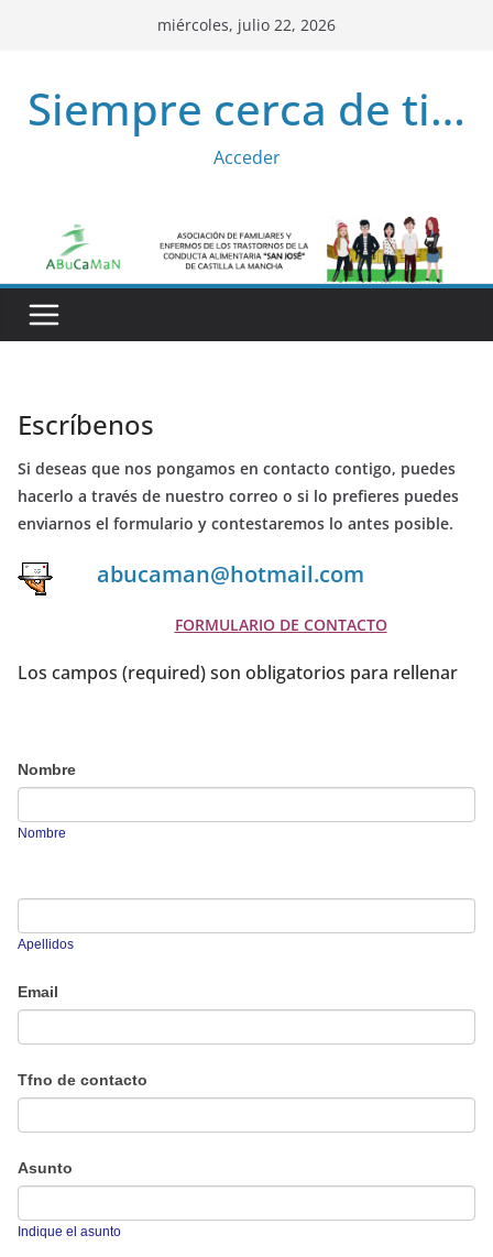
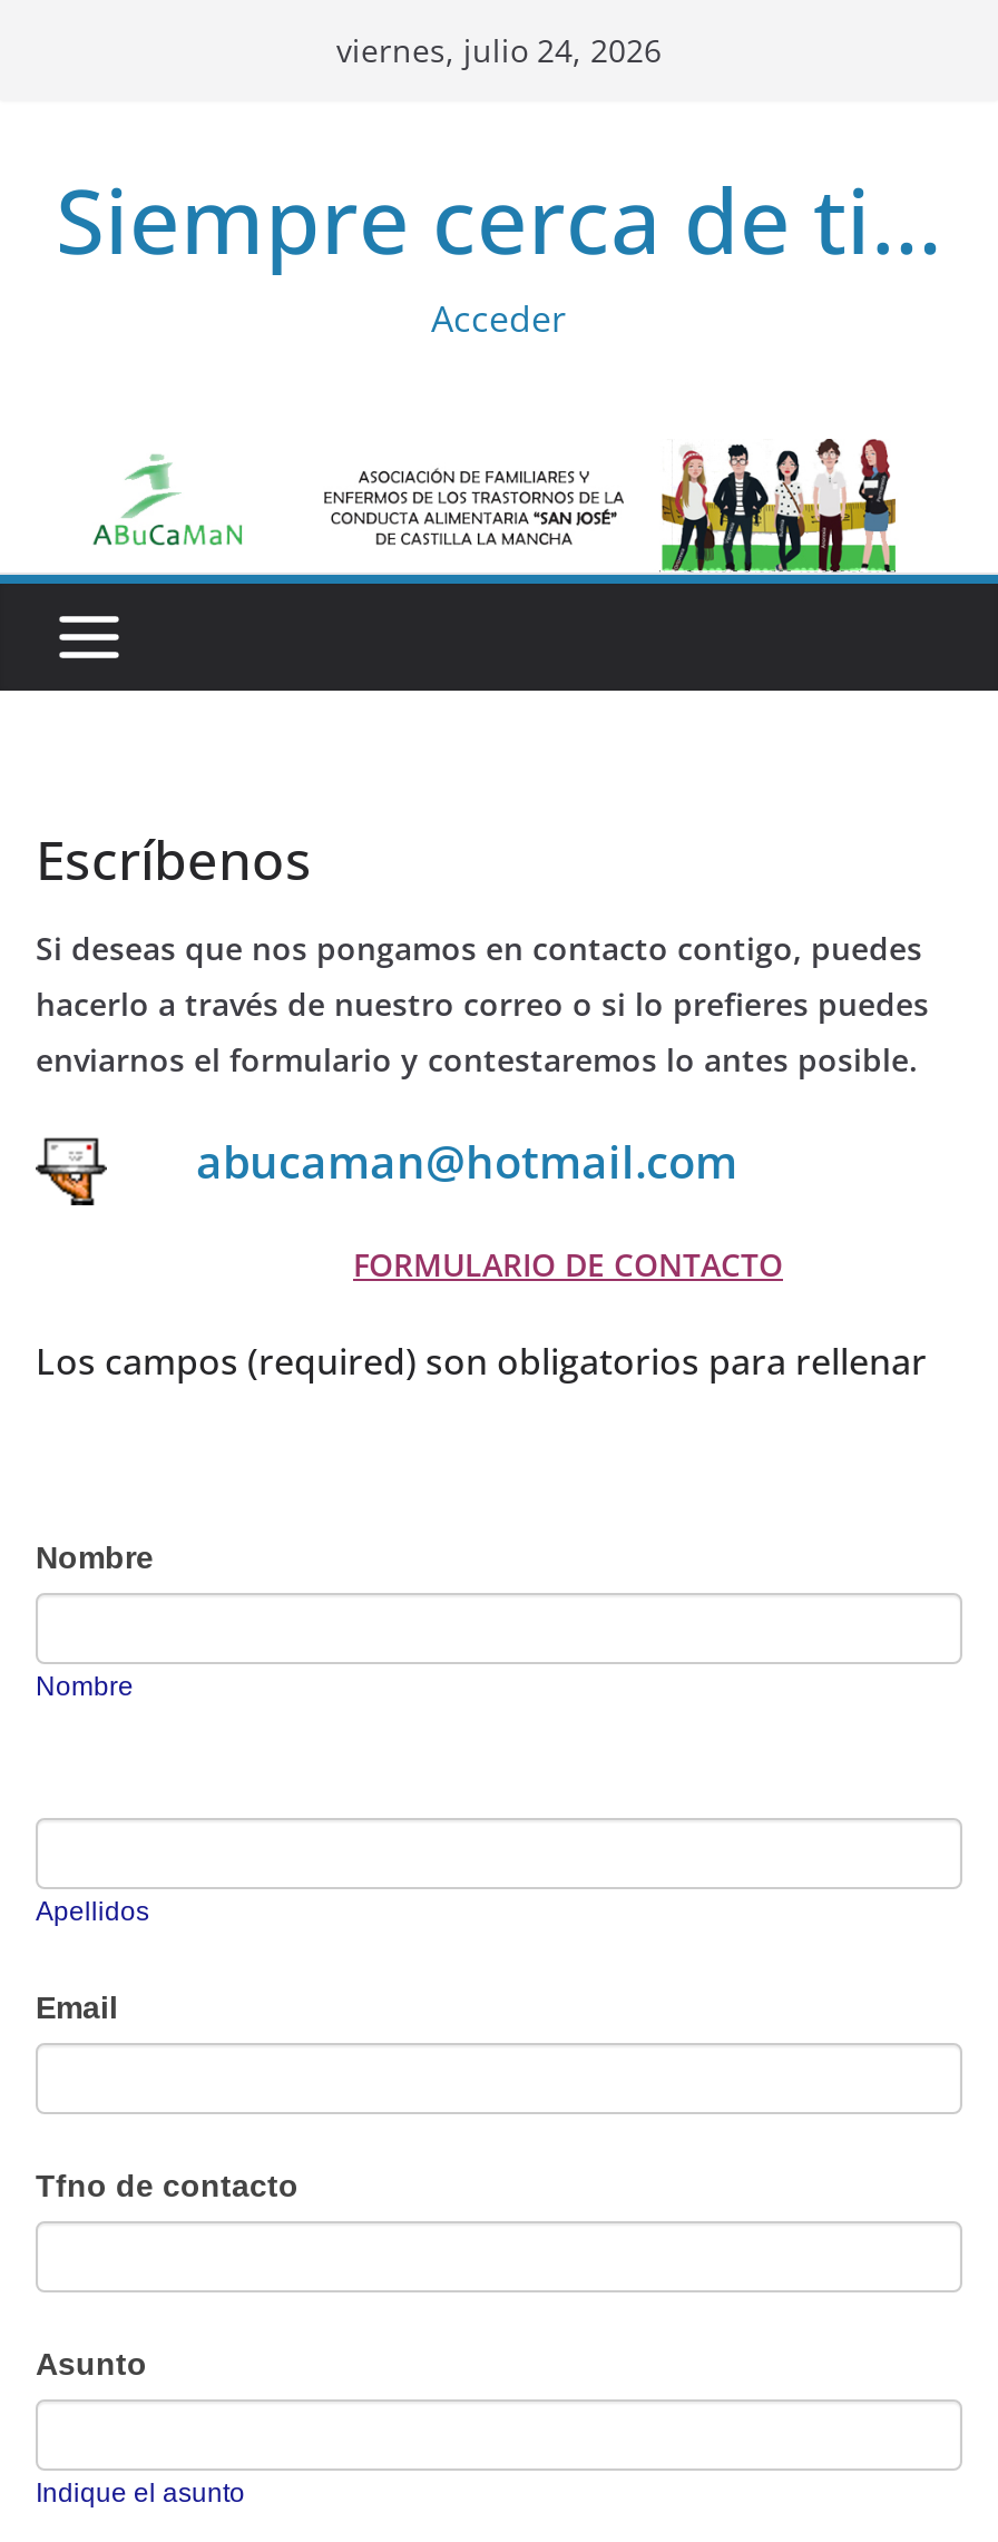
- miércoles, julio 22, 2026
+ viernes, julio 24, 2026
